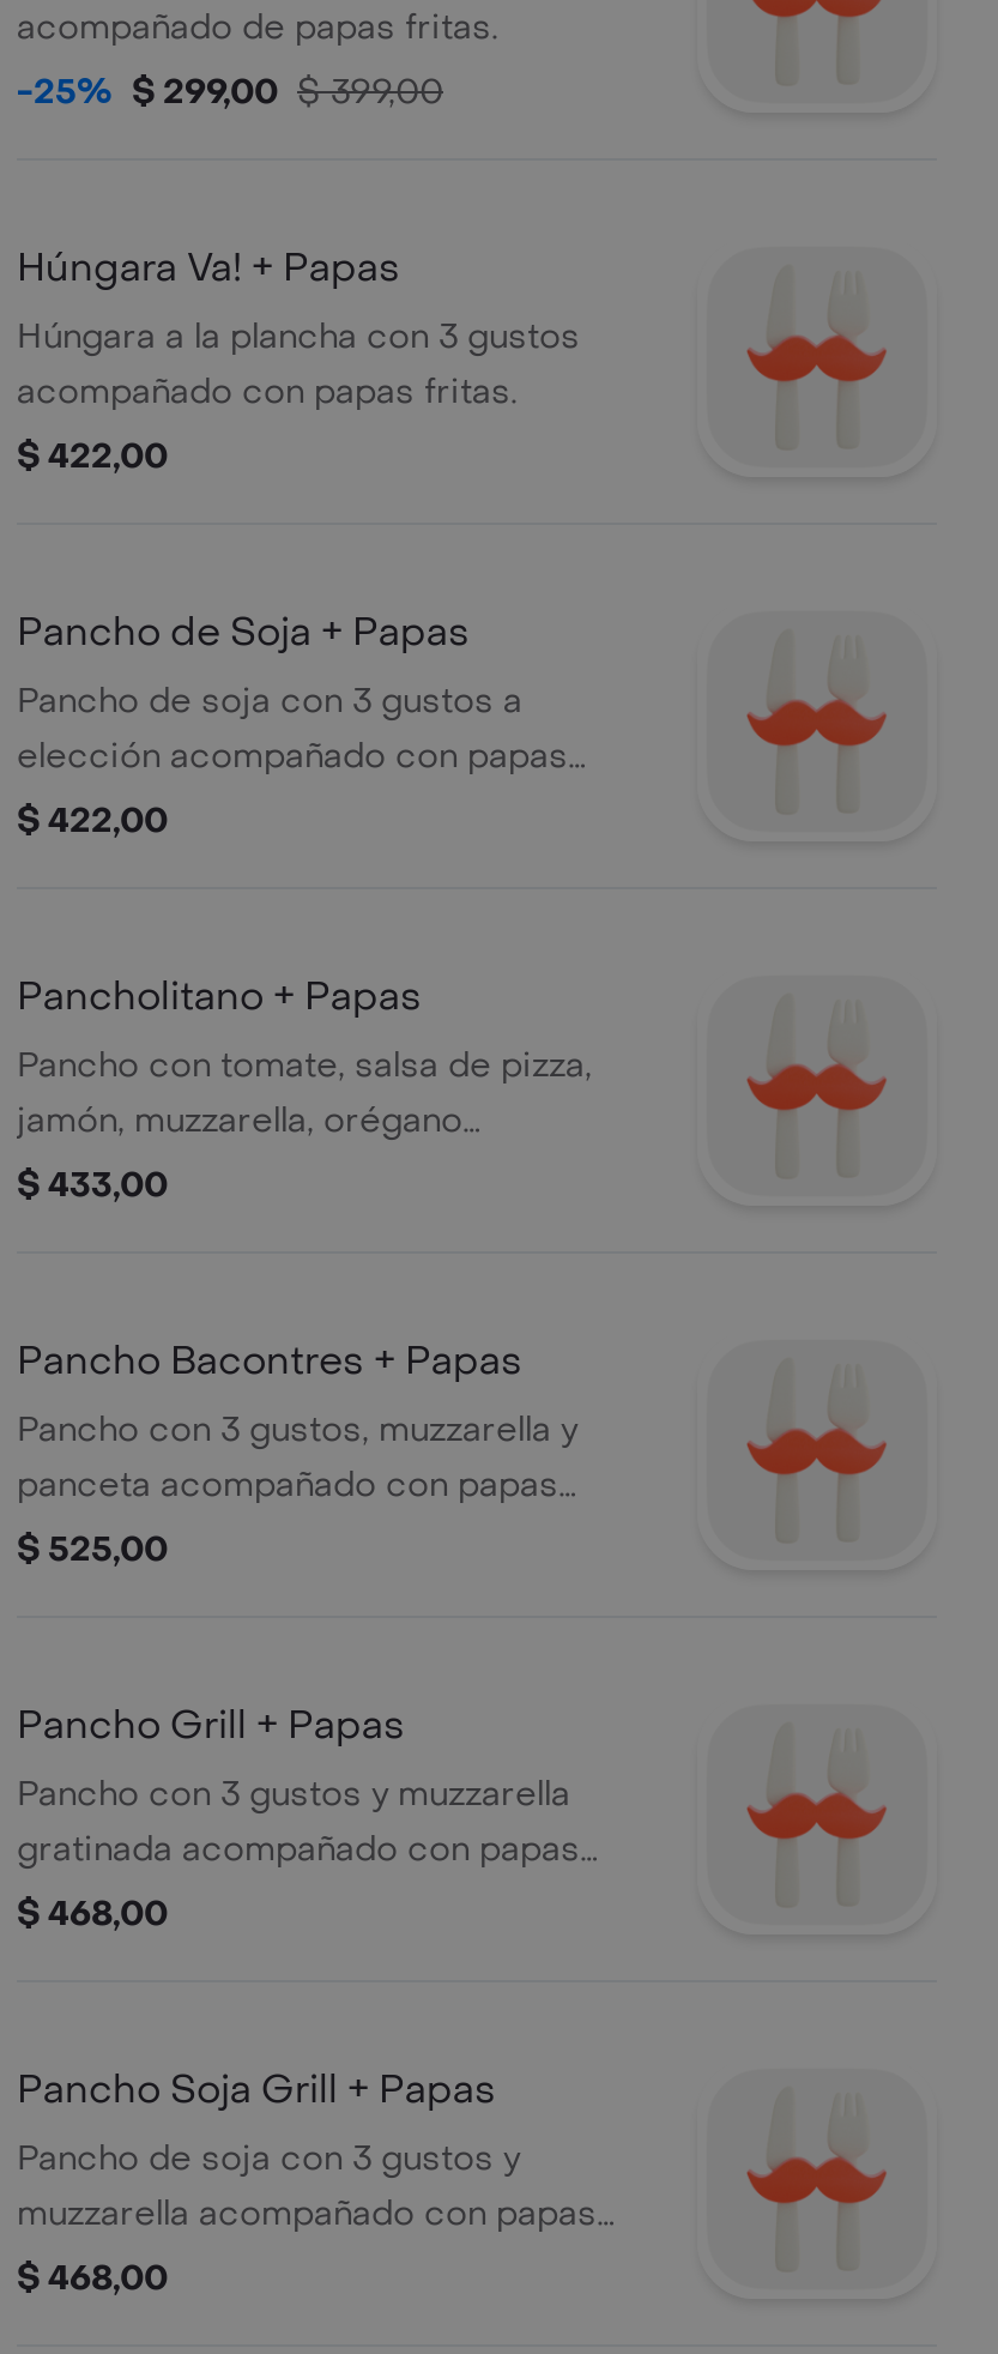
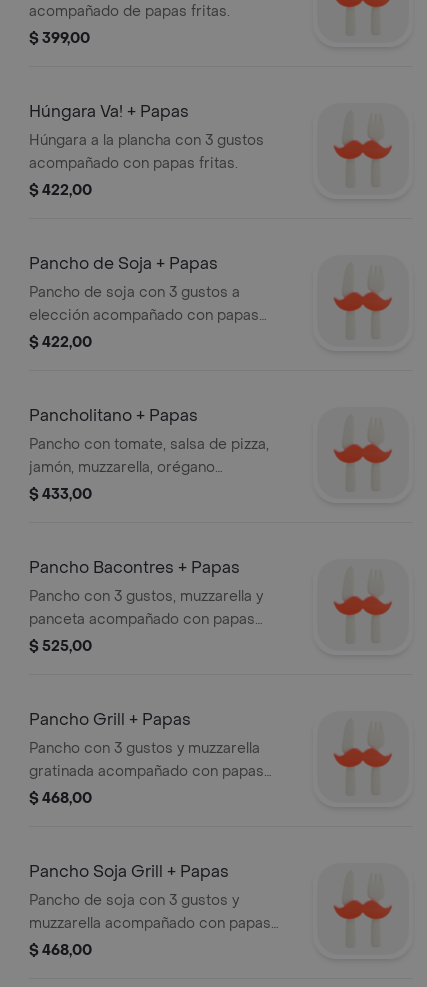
- -25% $ 299,00 $ 399,00
+ $ 399,00
